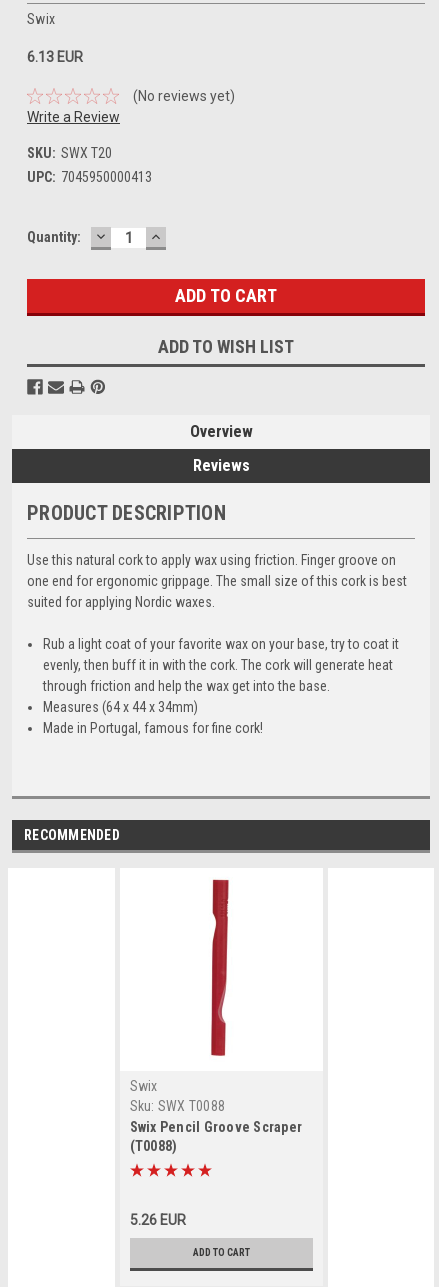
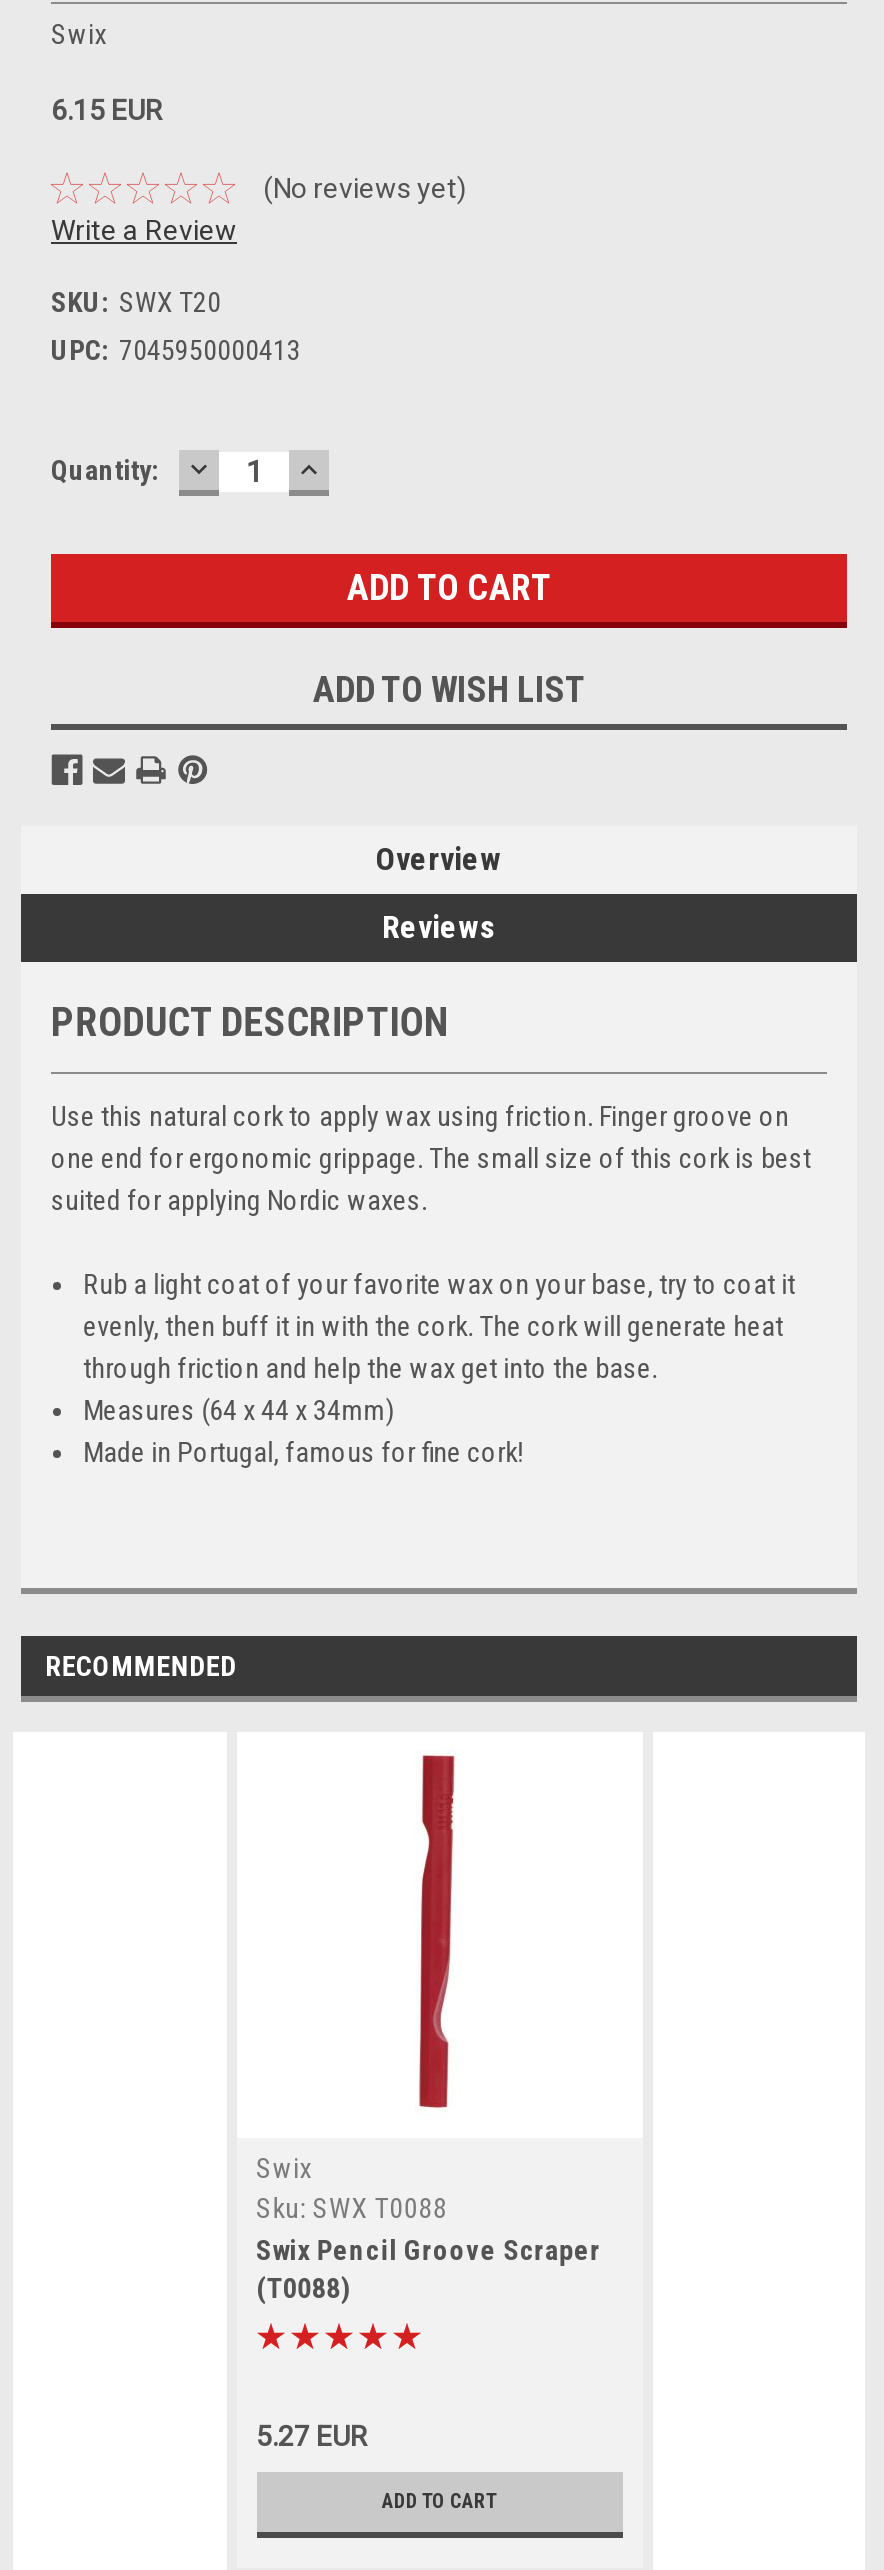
- 6.13 EUR
+ 6.15 EUR

- 5.26 EUR
+ 5.27 EUR
